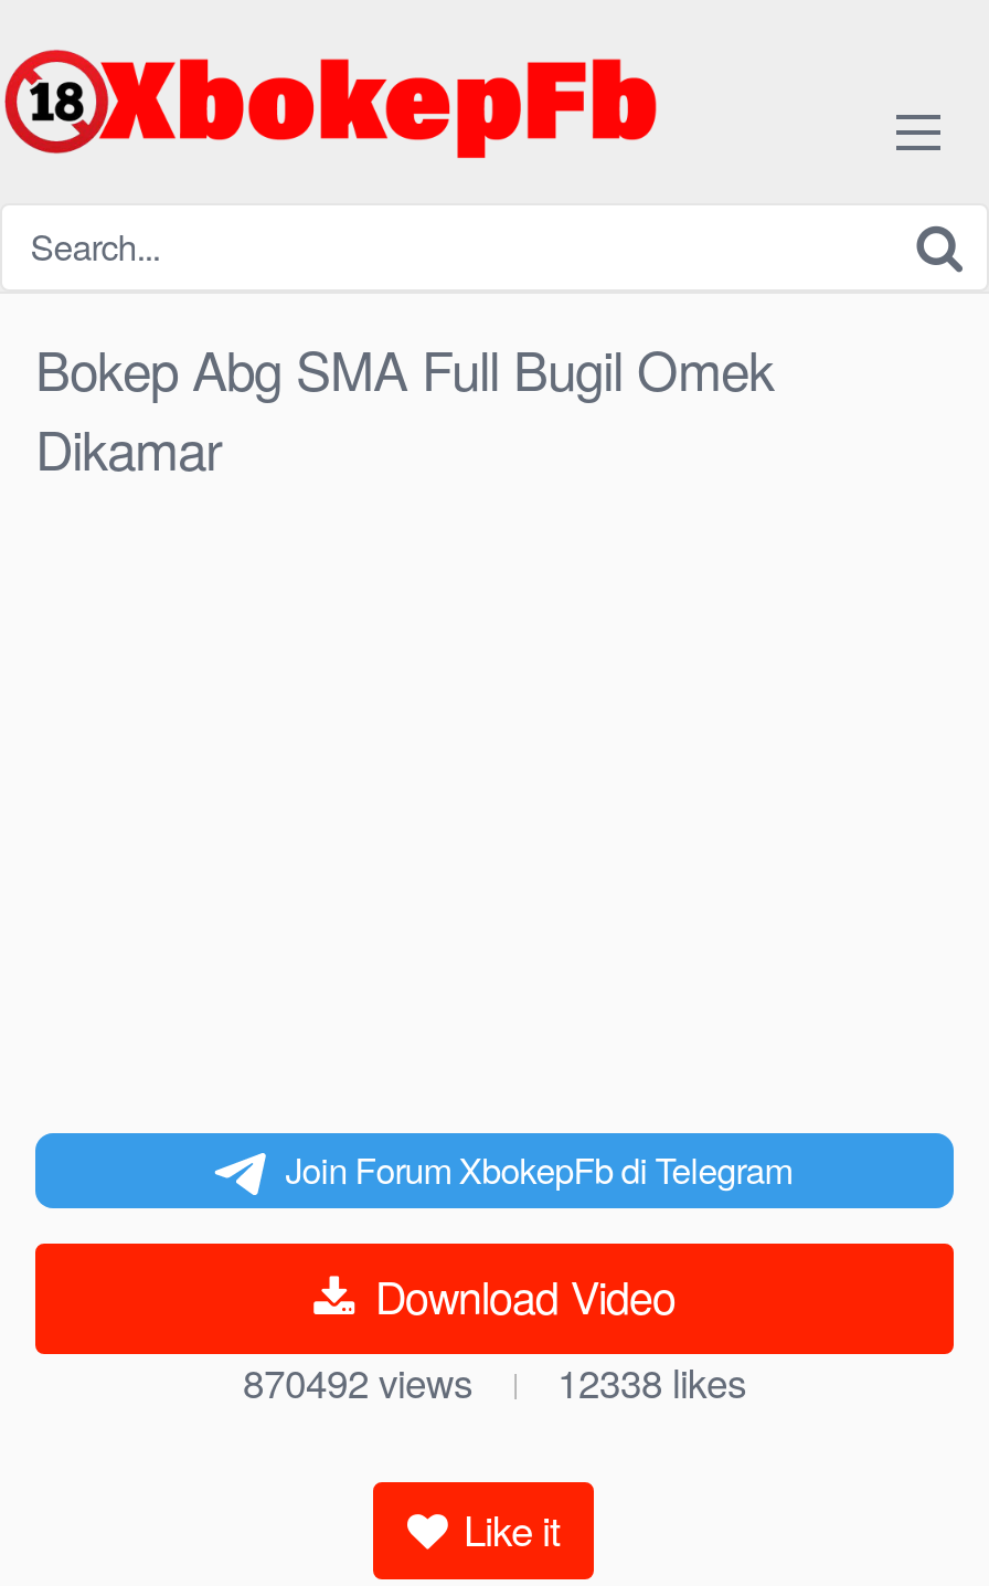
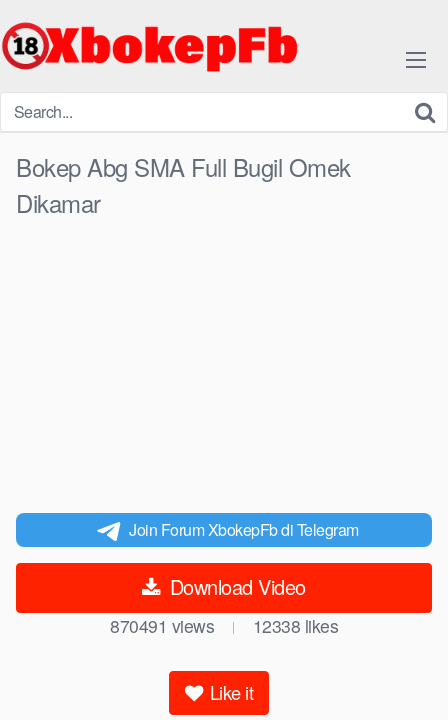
- 870492views
+ 870491views
